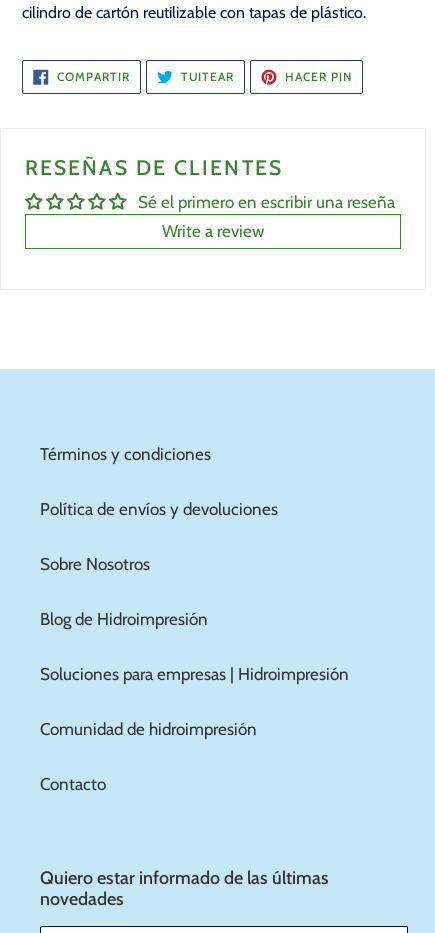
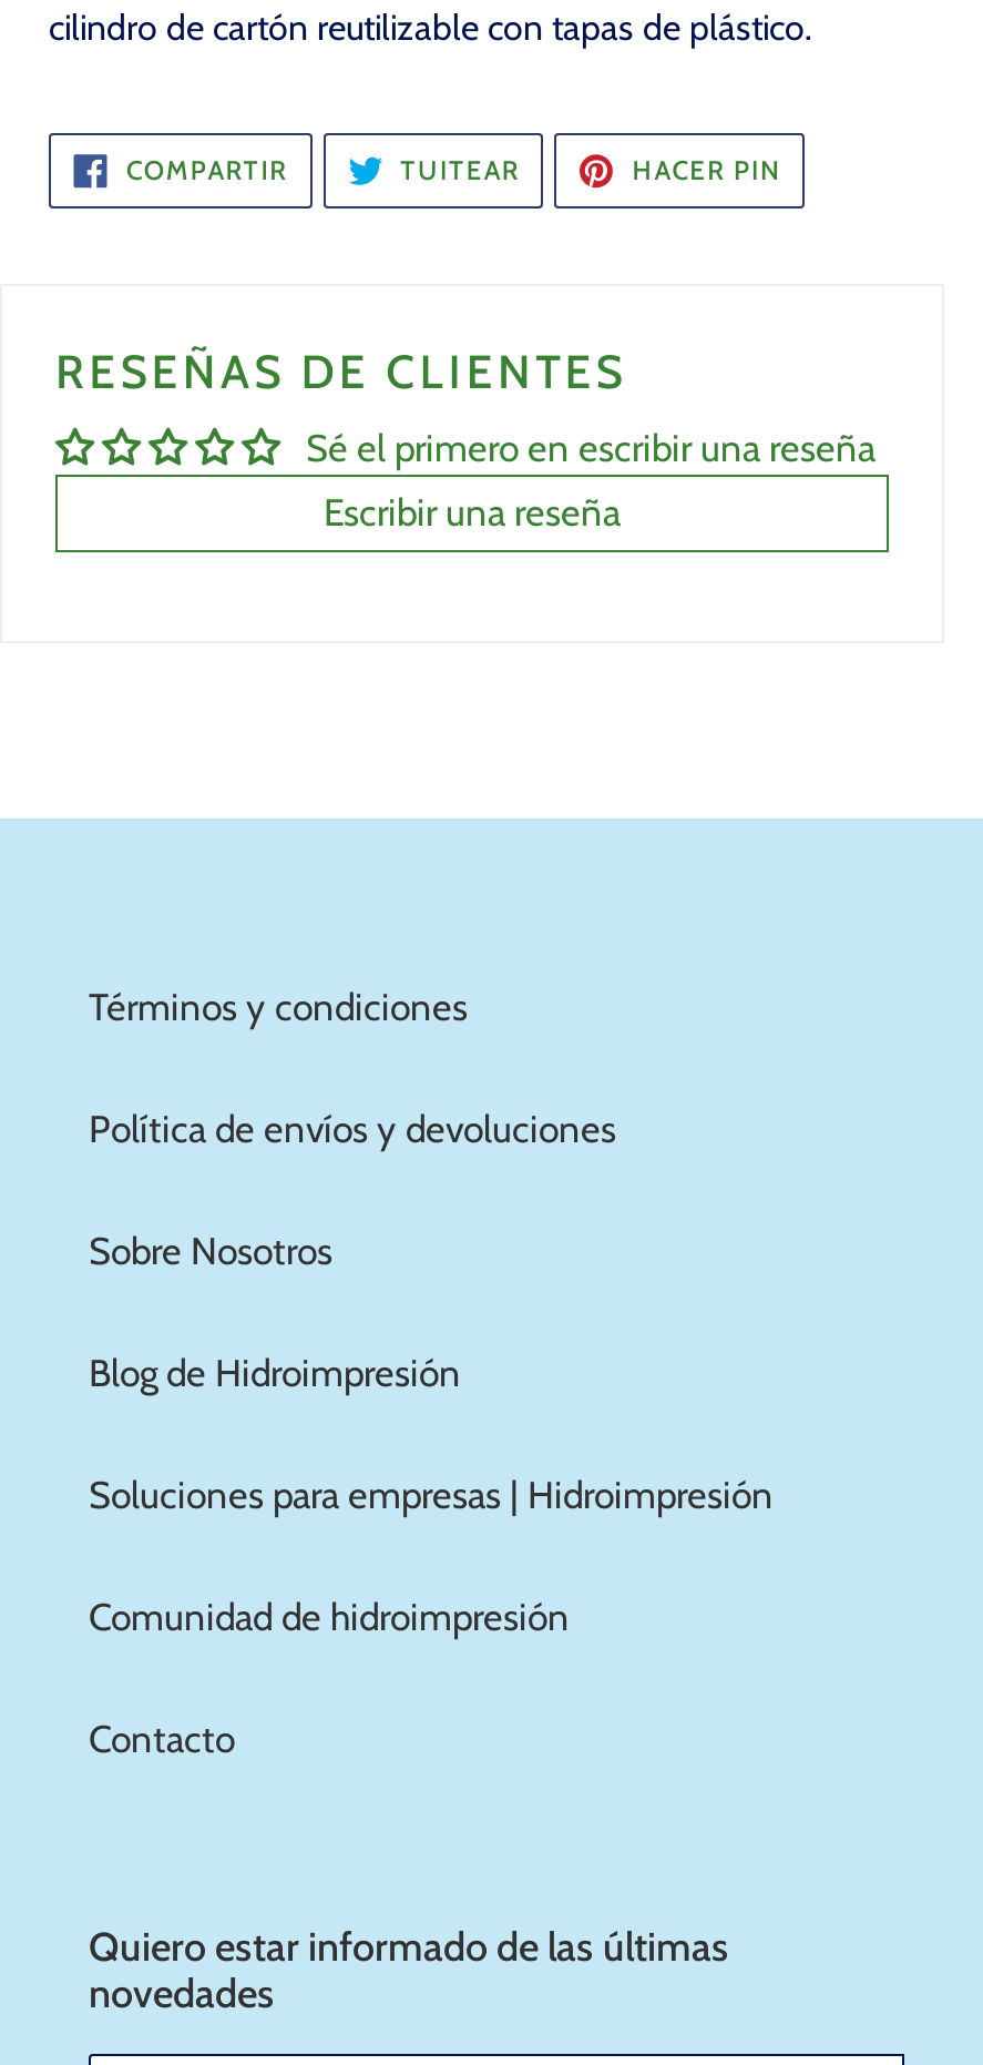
- Write a review
+ Escribir una reseña
